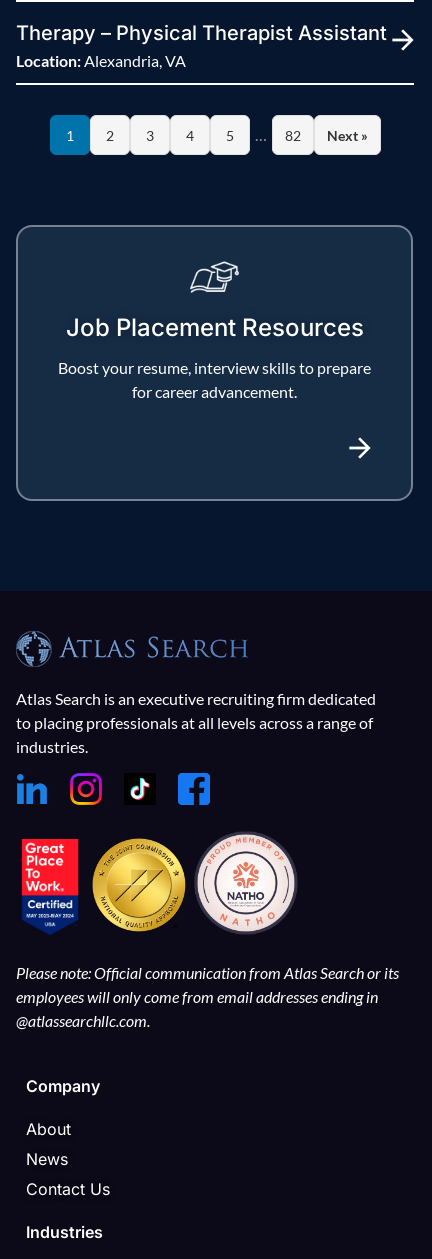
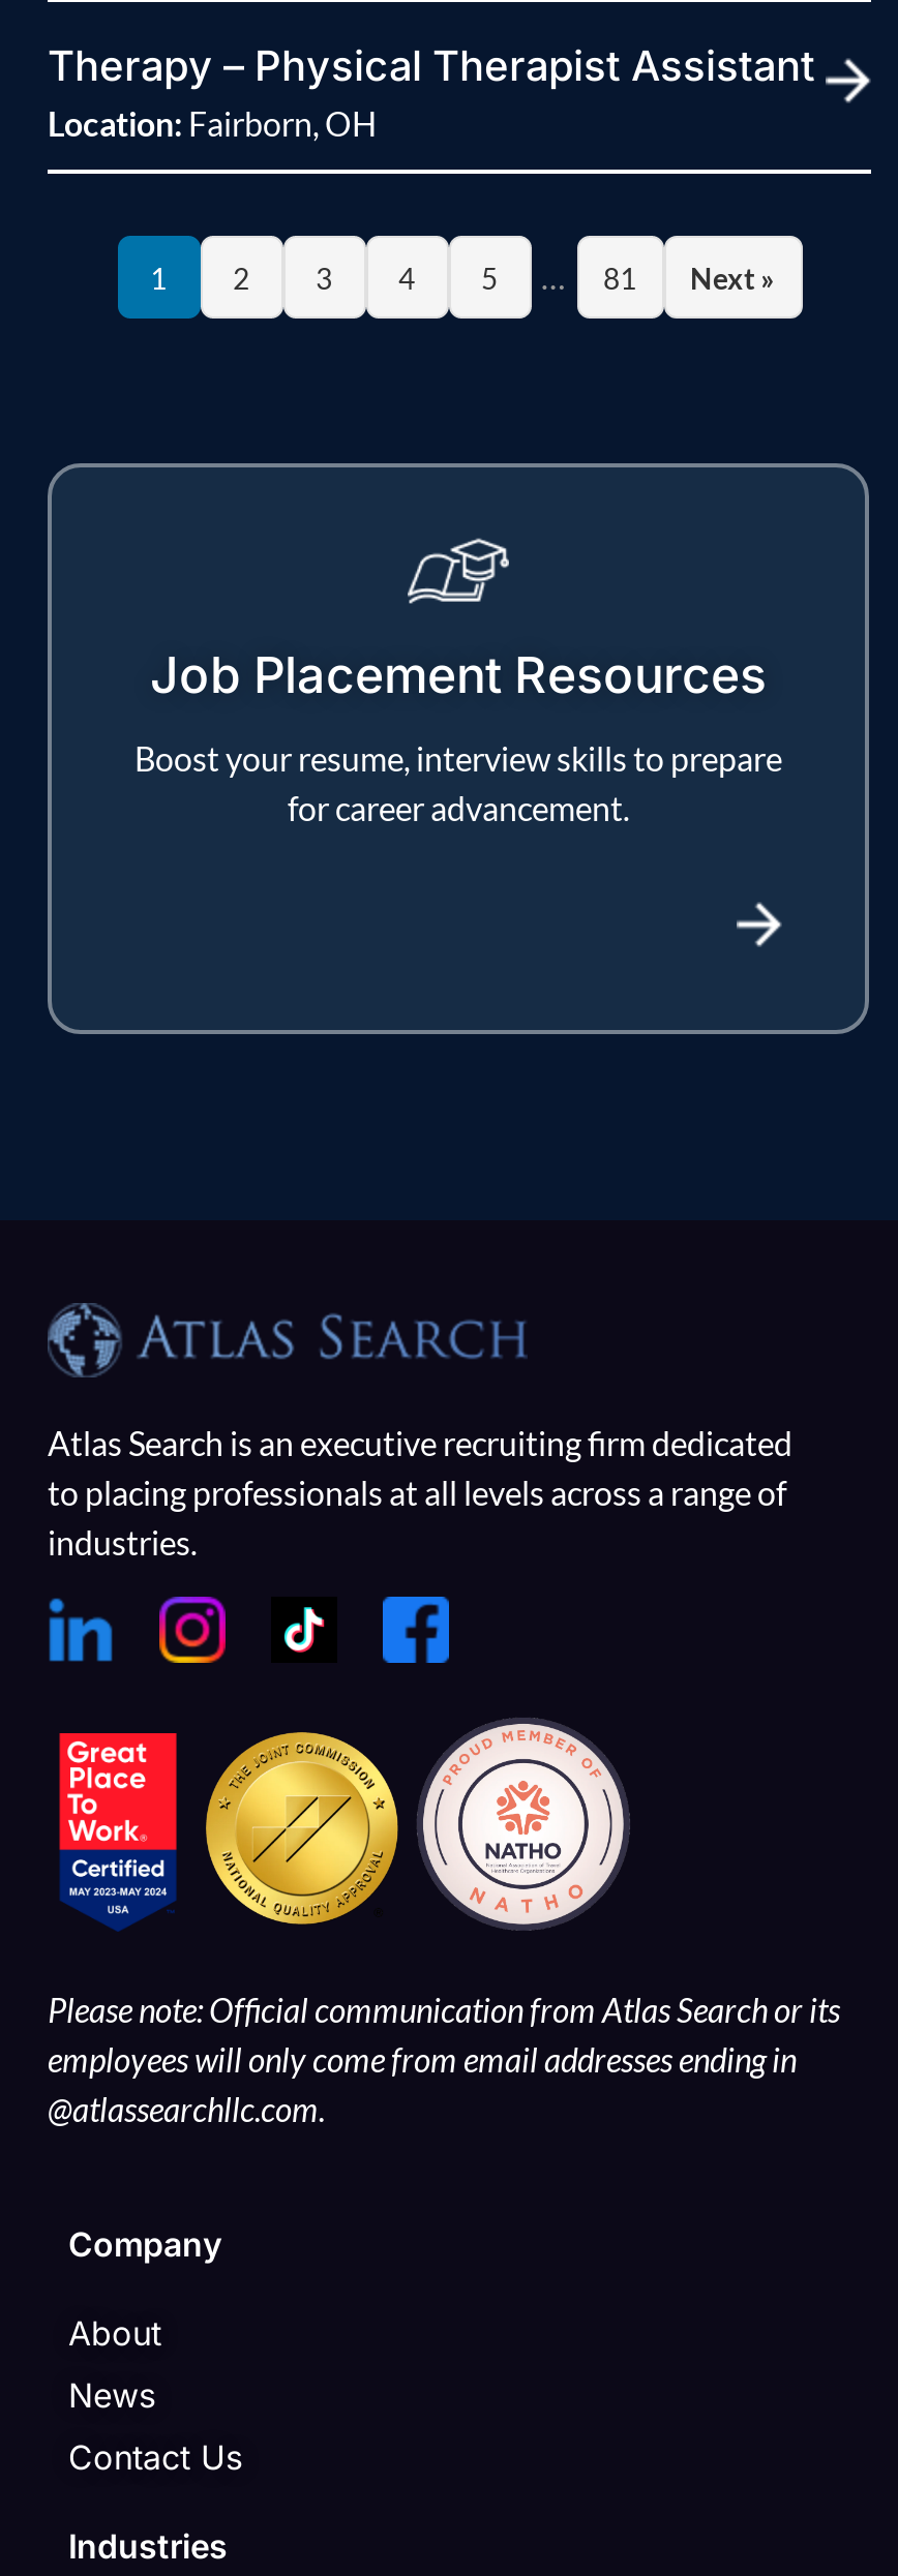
- Location: Alexandria, VA
+ Location: Fairborn, OH

- 82
+ 81
